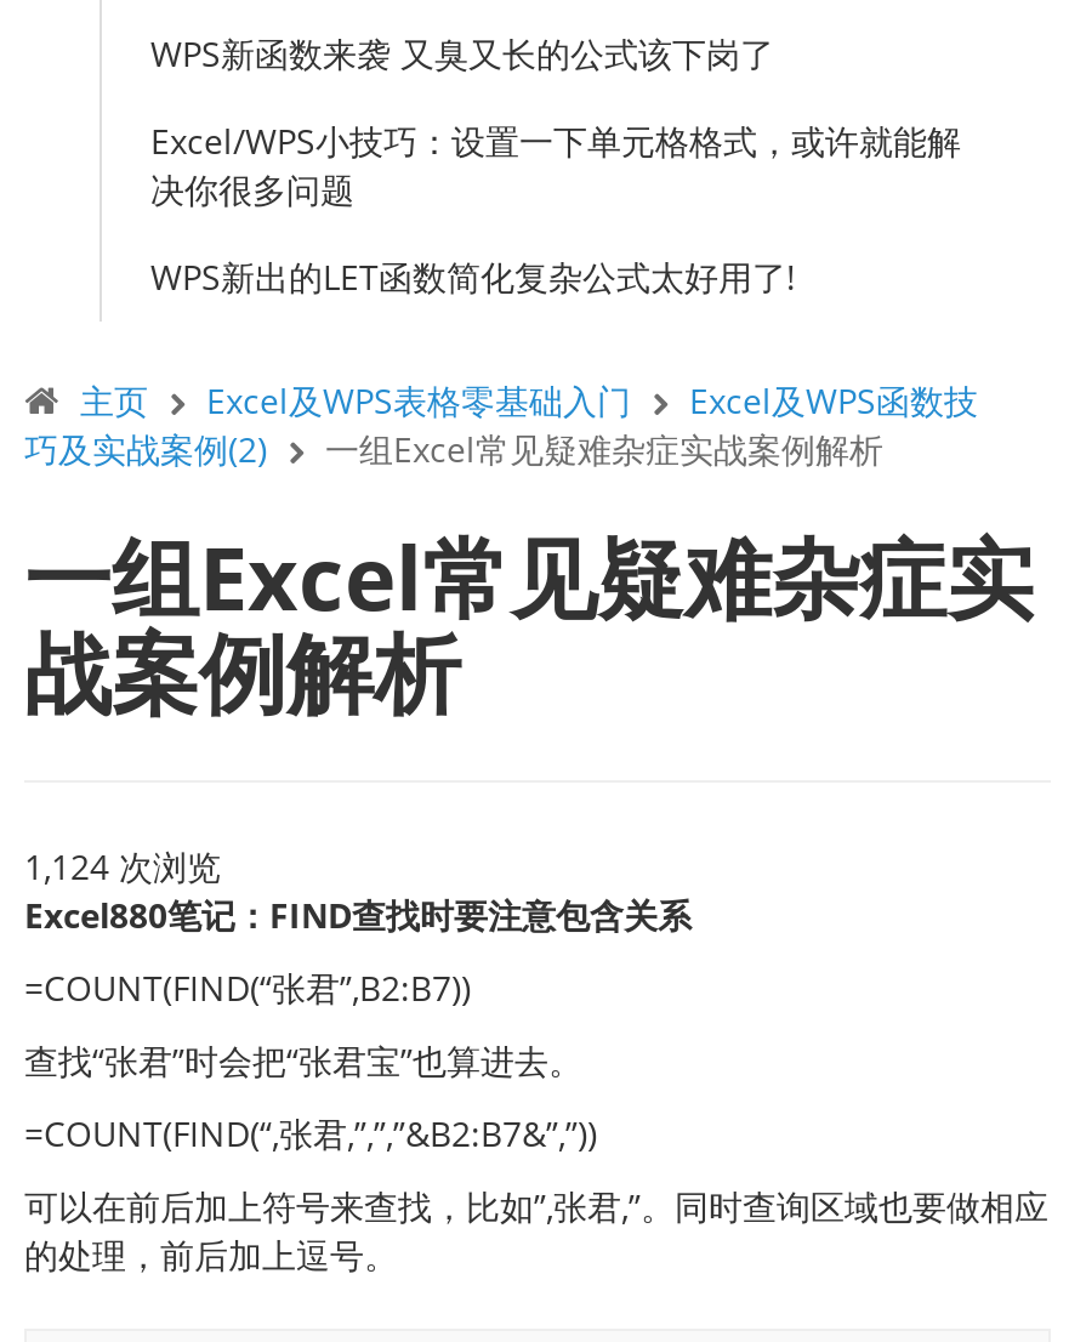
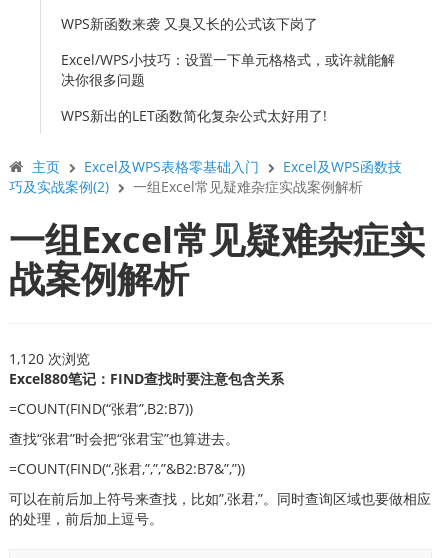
- 1,124 次浏览
+ 1,120 次浏览
